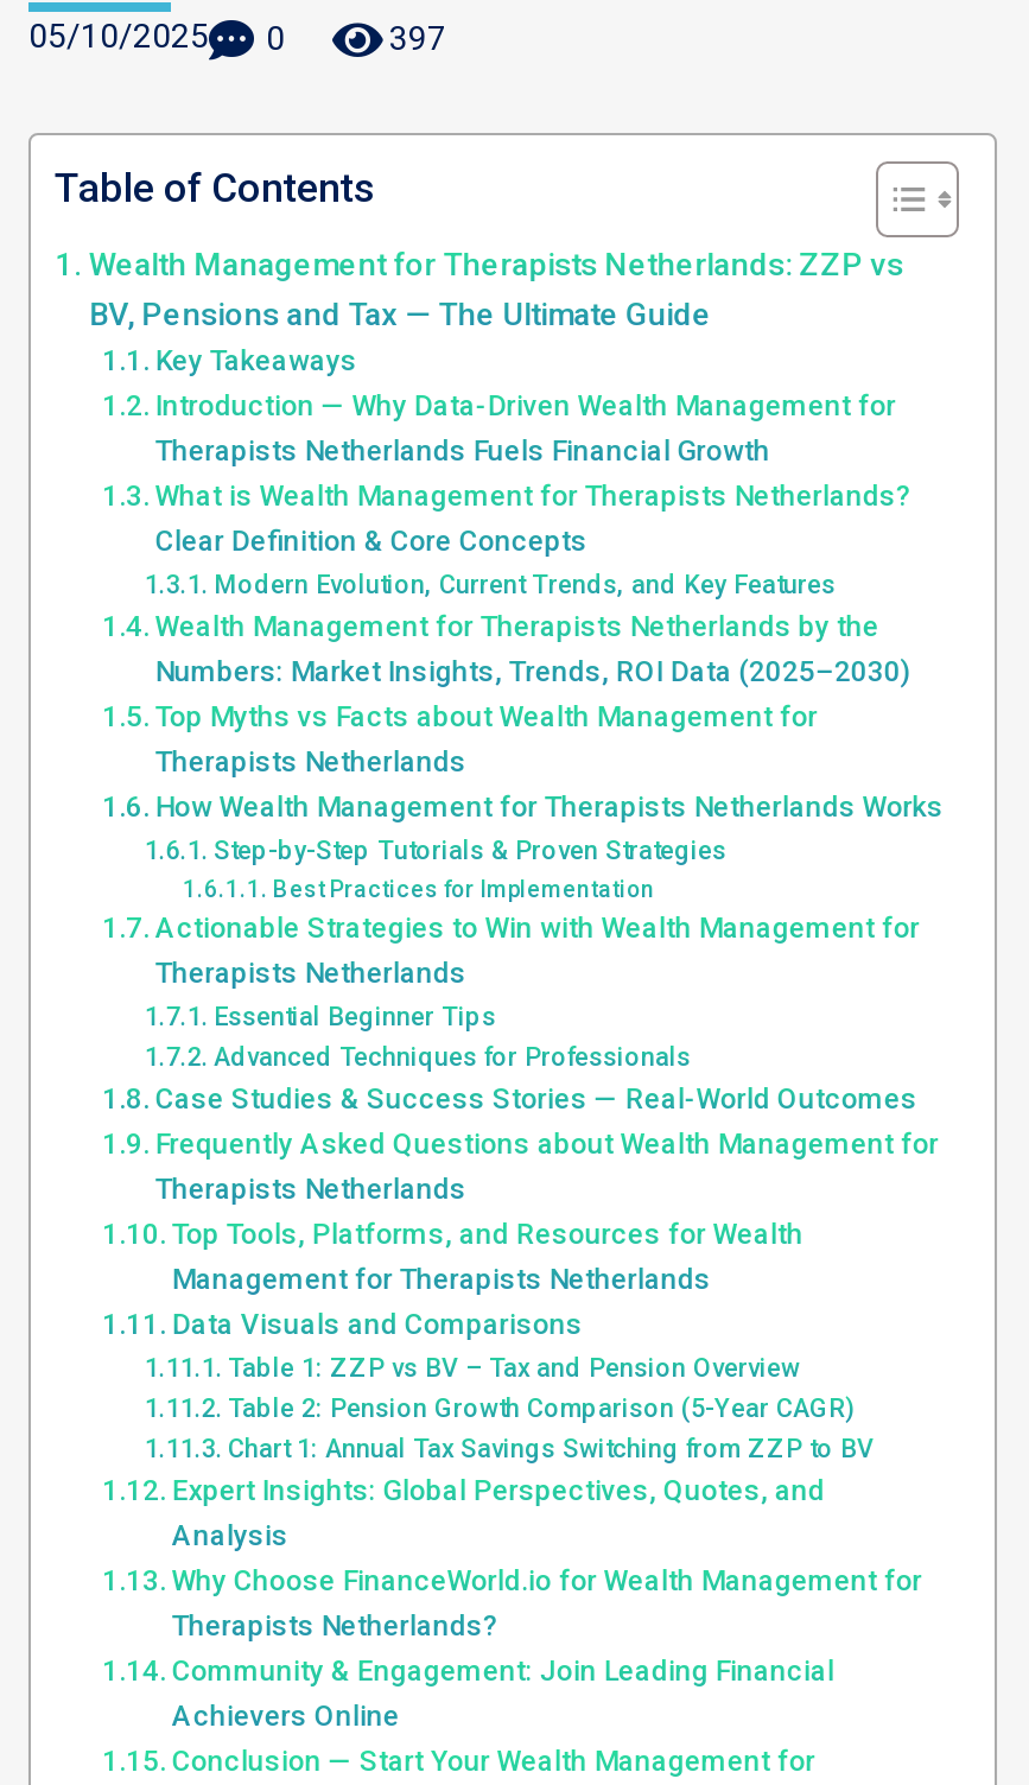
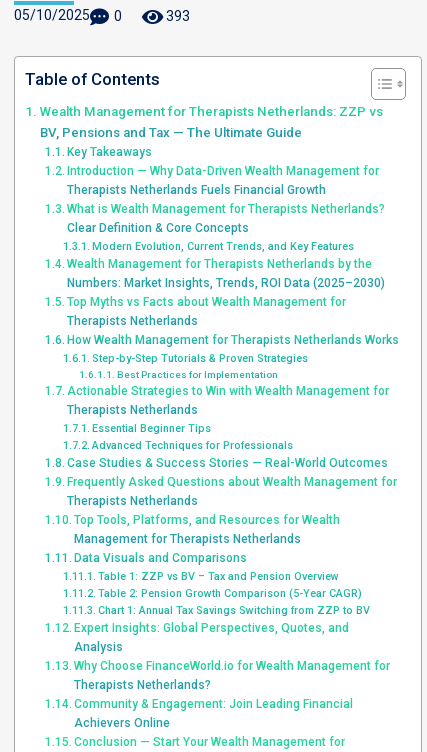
- 397
+ 393
